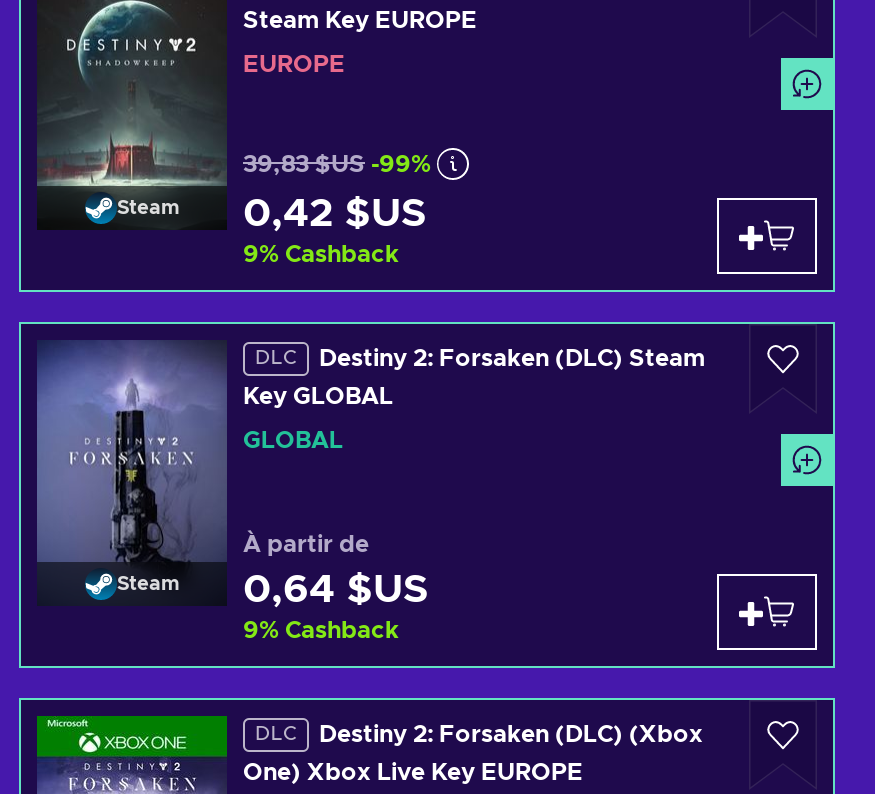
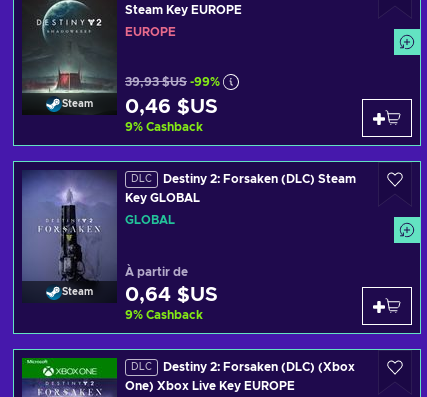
- 39,83 $US -99%
+ 39,93 $US -99%

- 0,42 $US
+ 0,46 $US
